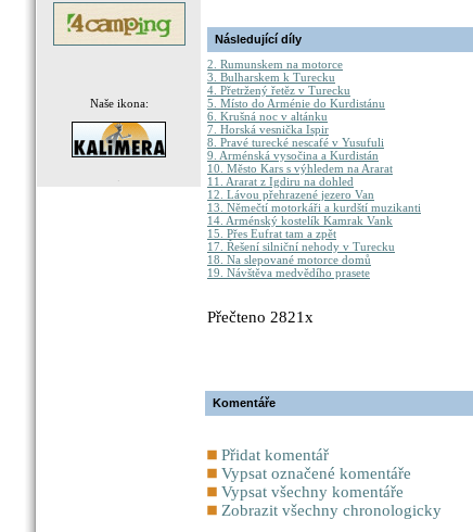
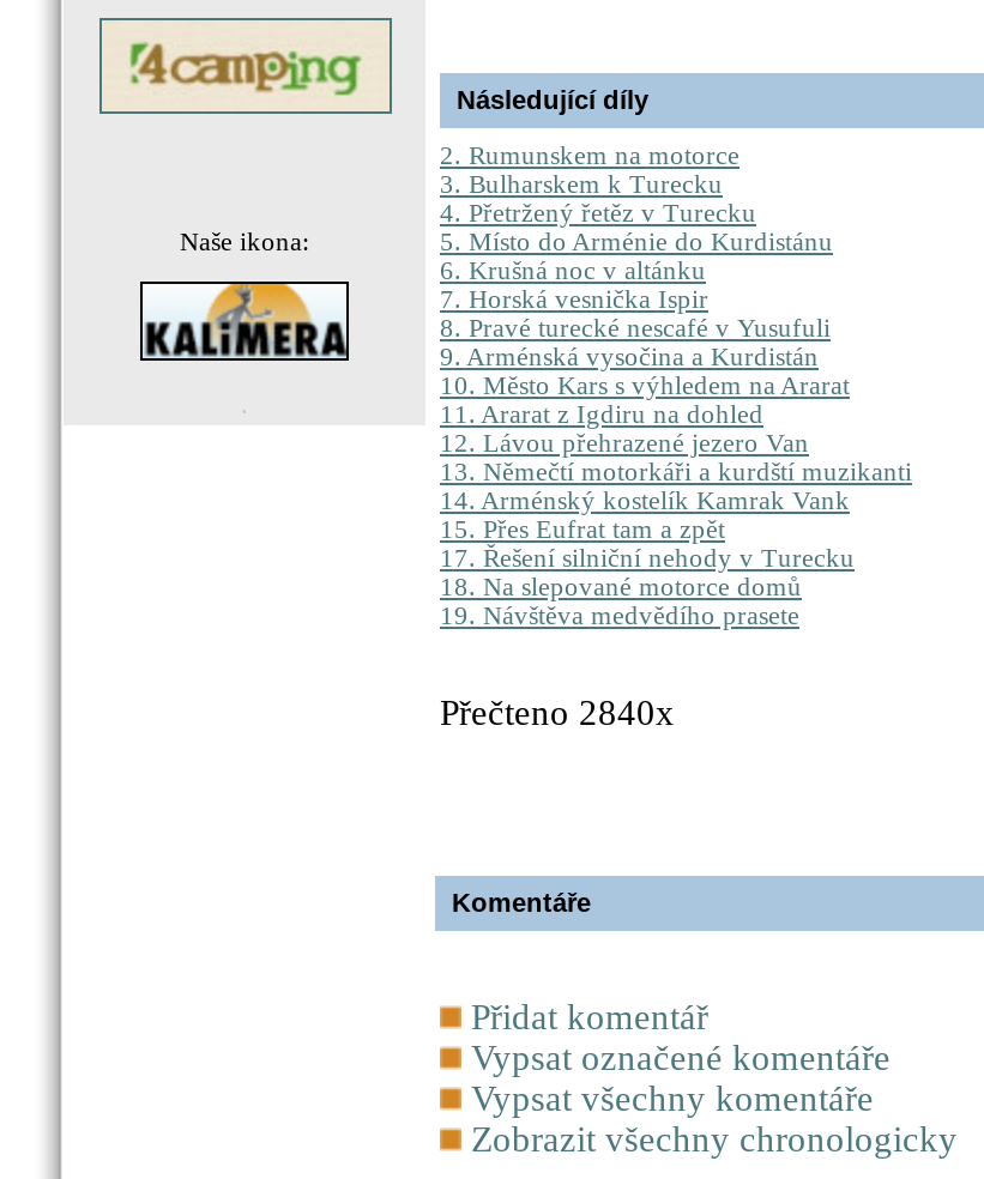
- Přečteno 2821x
+ Přečteno 2840x
